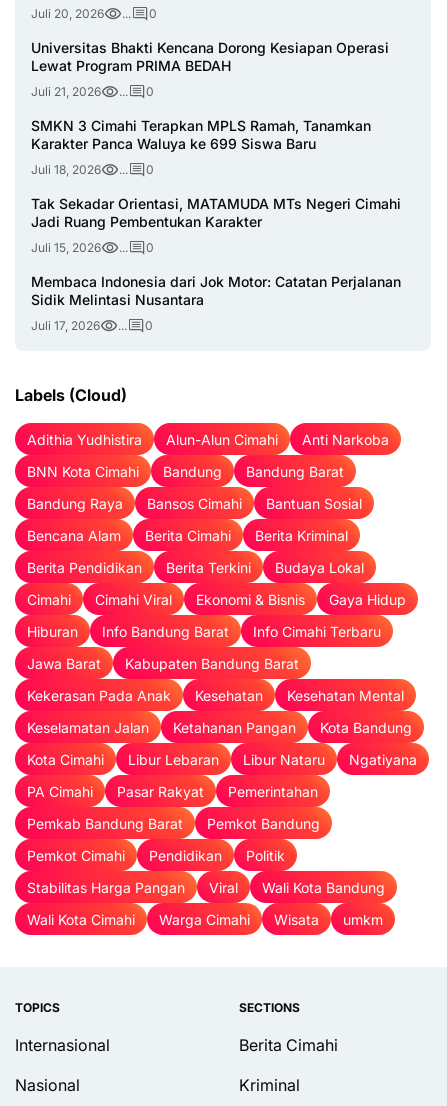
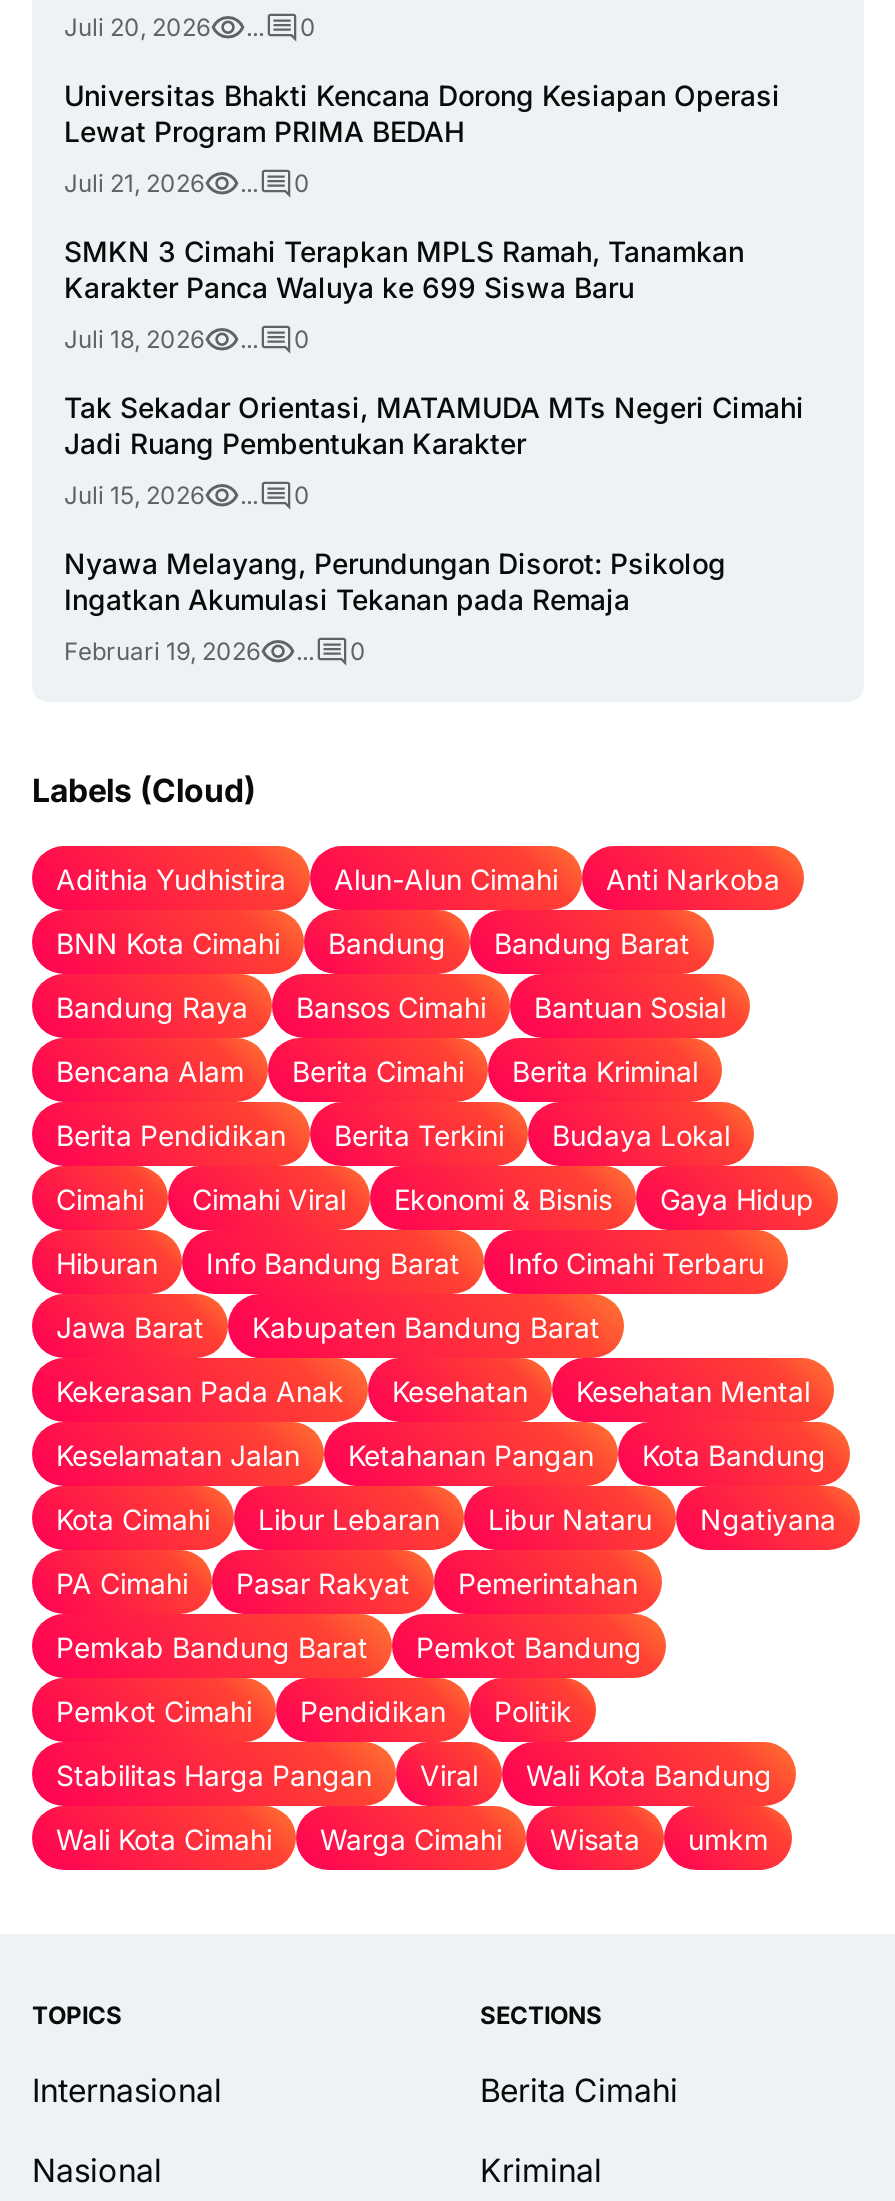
- Membaca Indonesia dari Jok Motor: Catatan Perjalanan
- Sidik Melintasi Nusantara
+ Nyawa Melayang, Perundungan Disorot: Psikolog
+ Ingatkan Akumulasi Tekanan pada Remaja

- Juli 17, 2026
+ Februari 19, 2026
